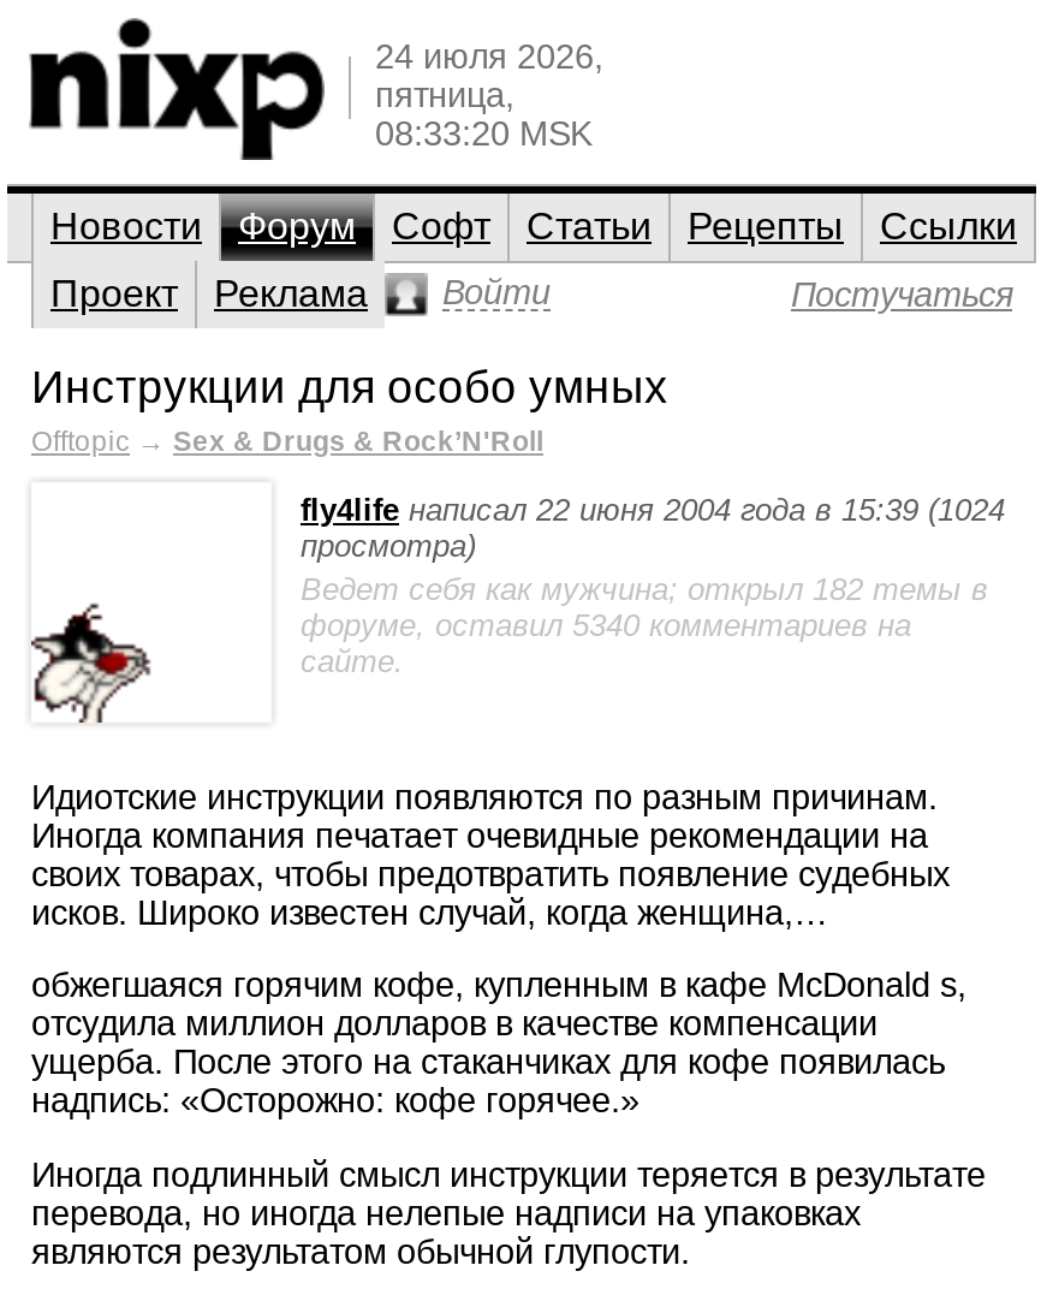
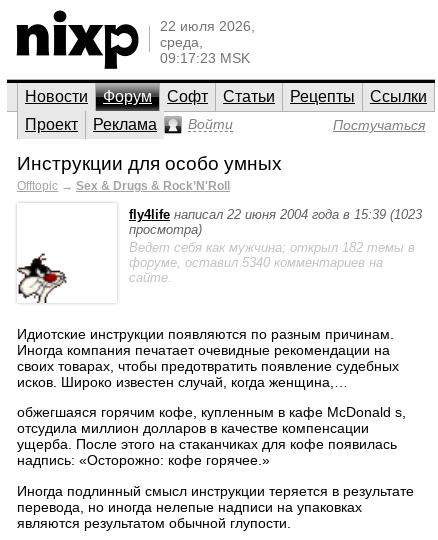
- 24 июля 2026,
- пятница,
- 08:33:20 MSK
+ 22 июля 2026,
+ среда,
+ 09:17:23 MSK

- fly4life написал 22 июня 2004 года в 15:39 (1024
+ fly4life написал 22 июня 2004 года в 15:39 (1023
